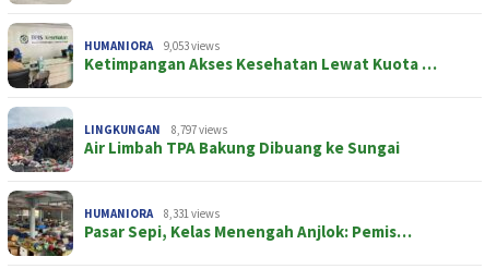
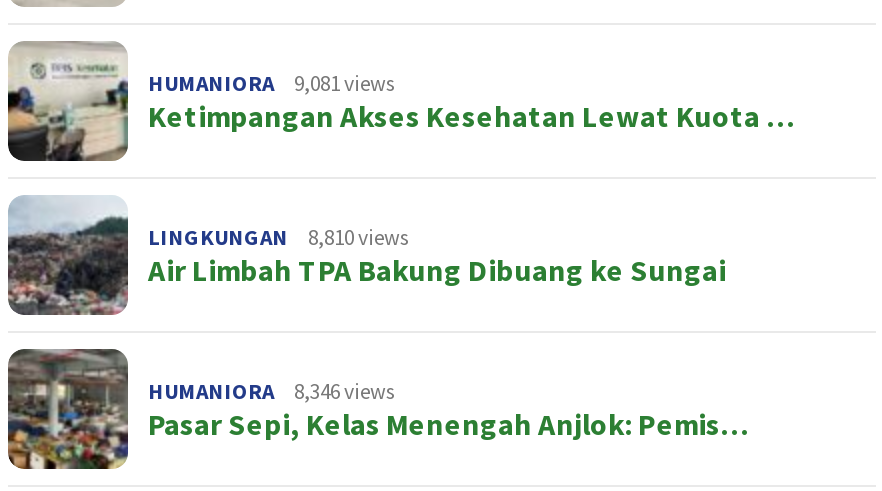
- HUMANIORA 9,053 views
+ HUMANIORA 9,081 views

- LINGKUNGAN 8,797 views
+ LINGKUNGAN 8,810 views

- HUMANIORA 8,331 views
+ HUMANIORA 8,346 views
